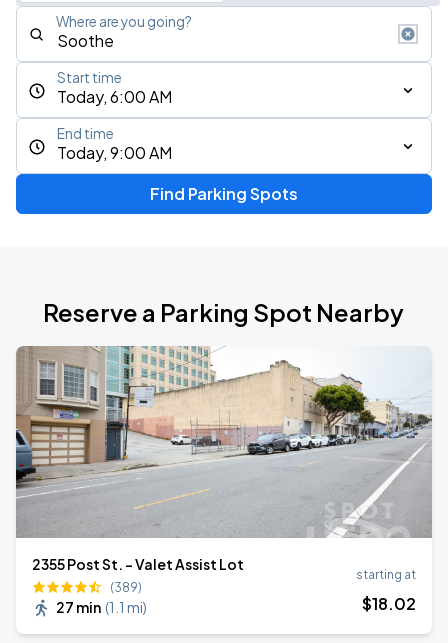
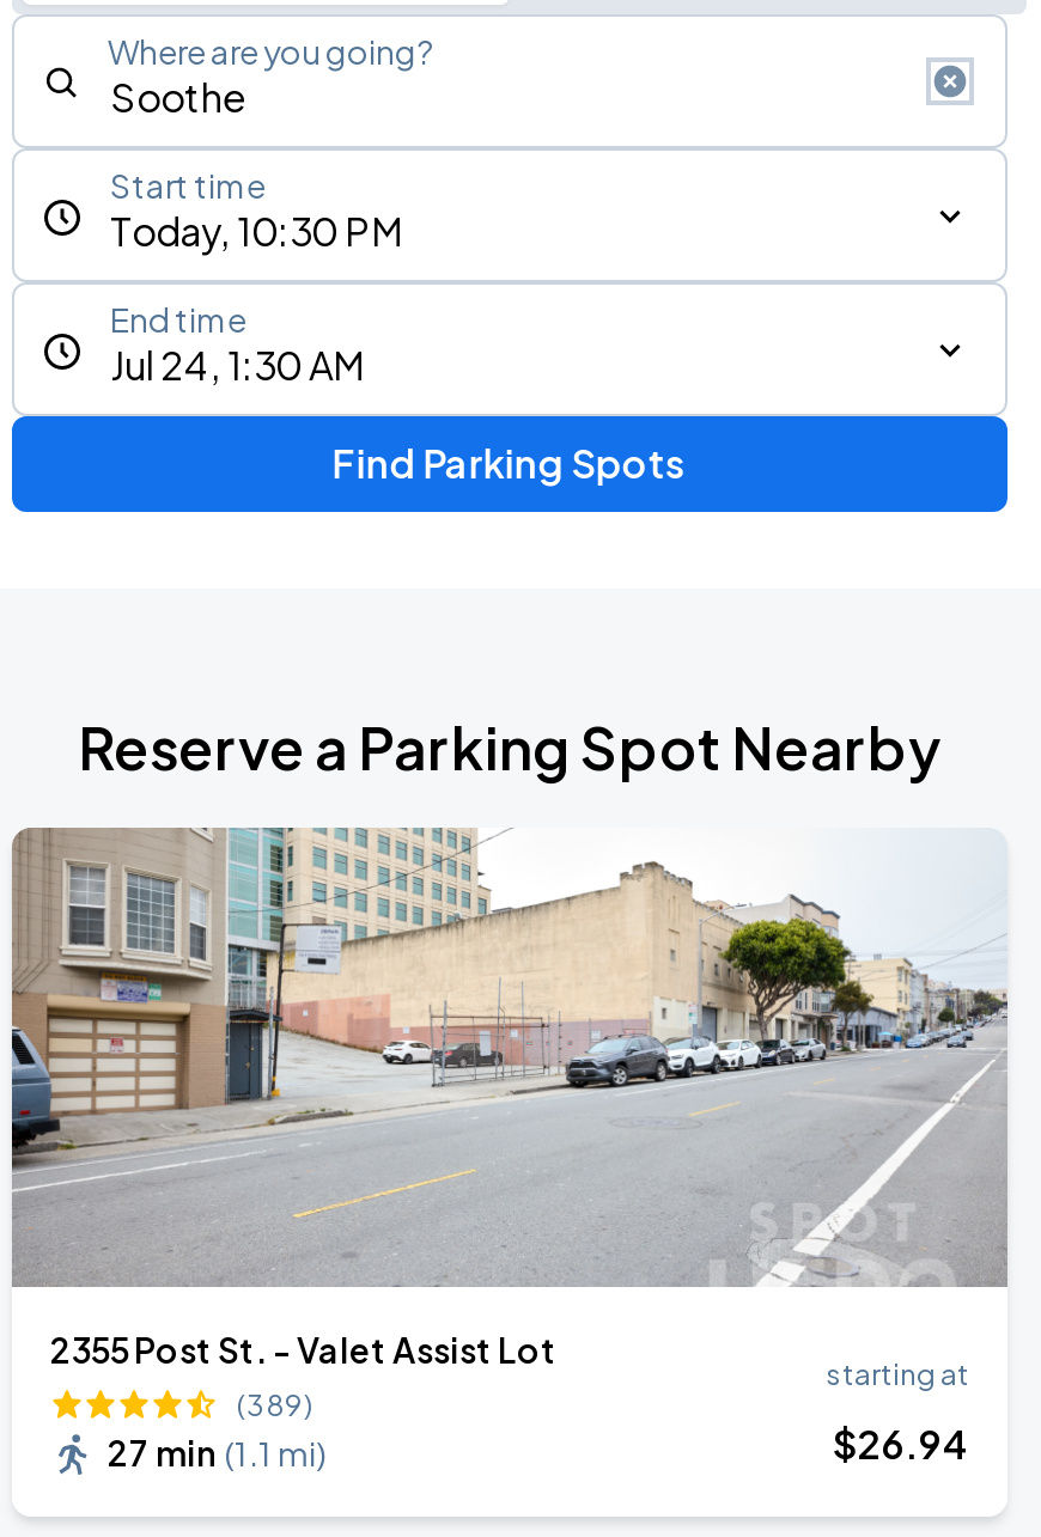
- Today, 6:00 AM
+ Today, 10:30 PM

- Today, 9:00 AM
+ Jul 24, 1:30 AM

- $18.02
+ $26.94
